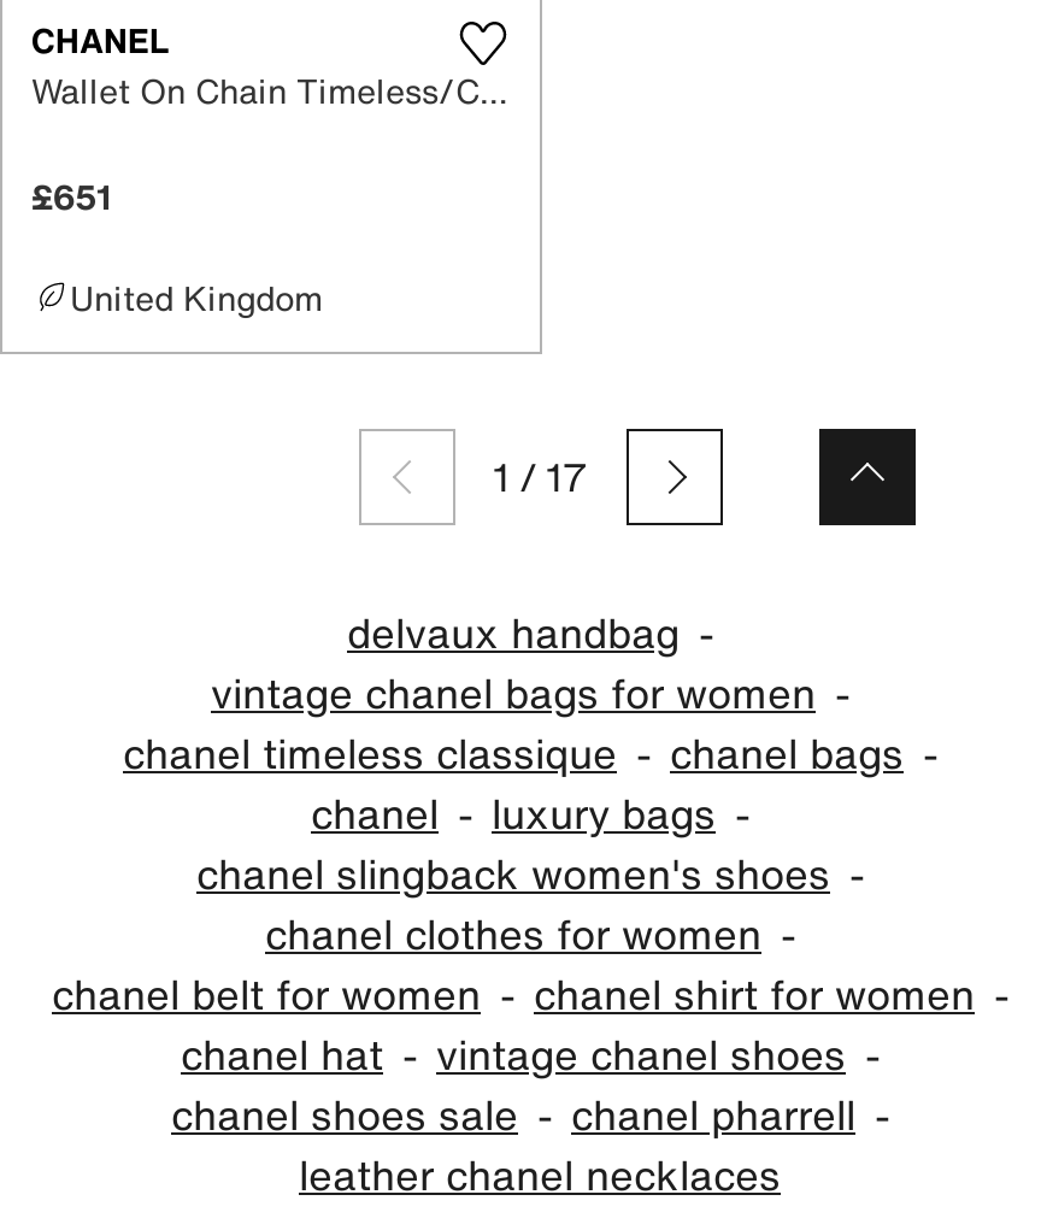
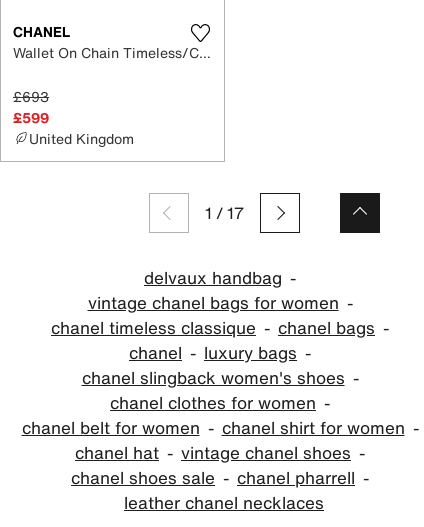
- £651
+ £693
+ £599
